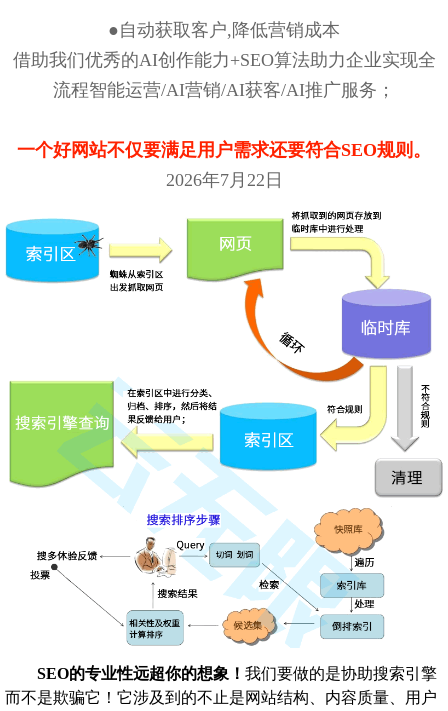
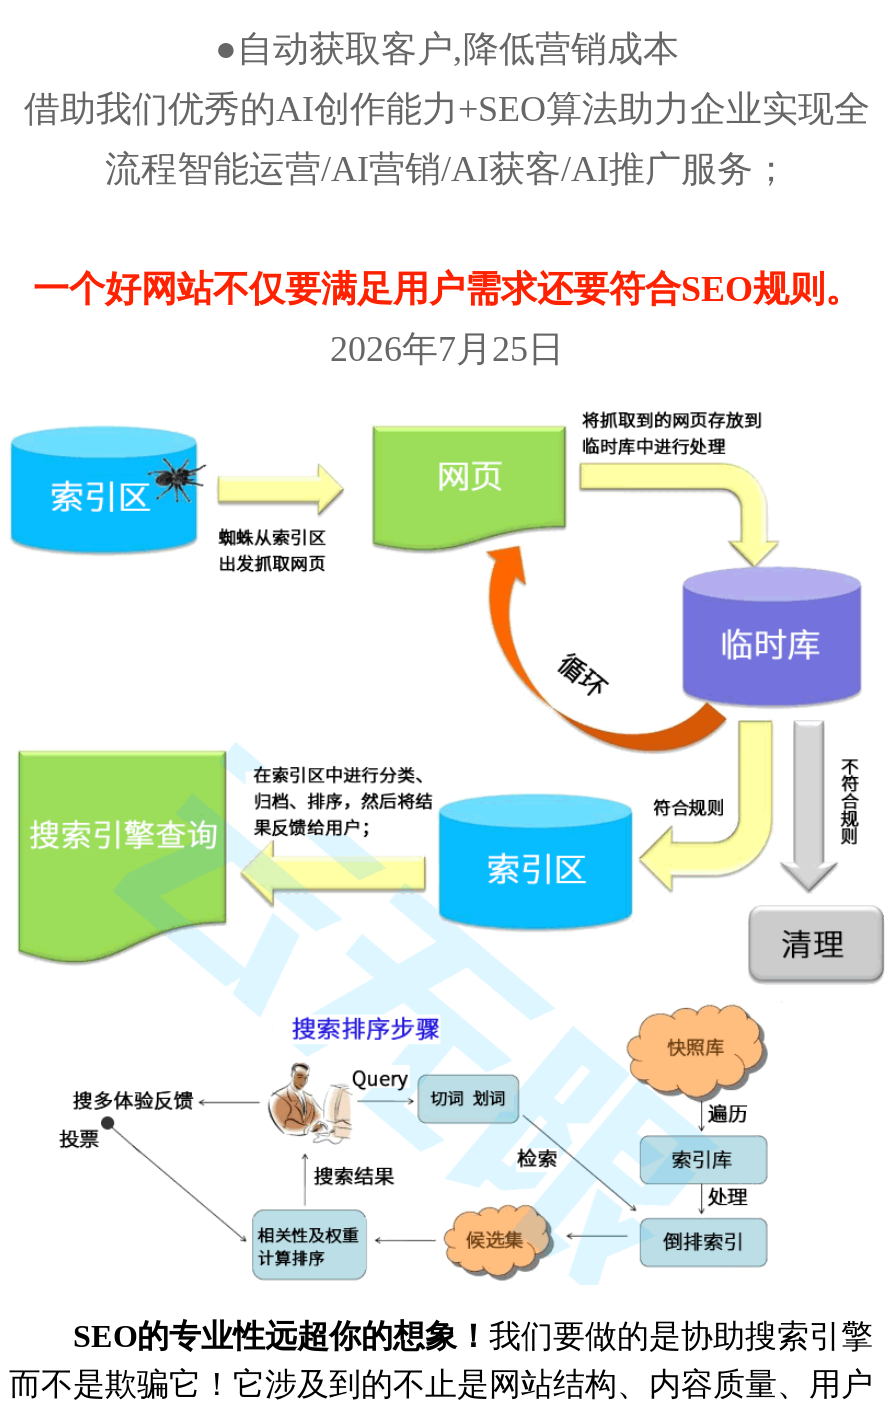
- 2026年7月22日
+ 2026年7月25日
